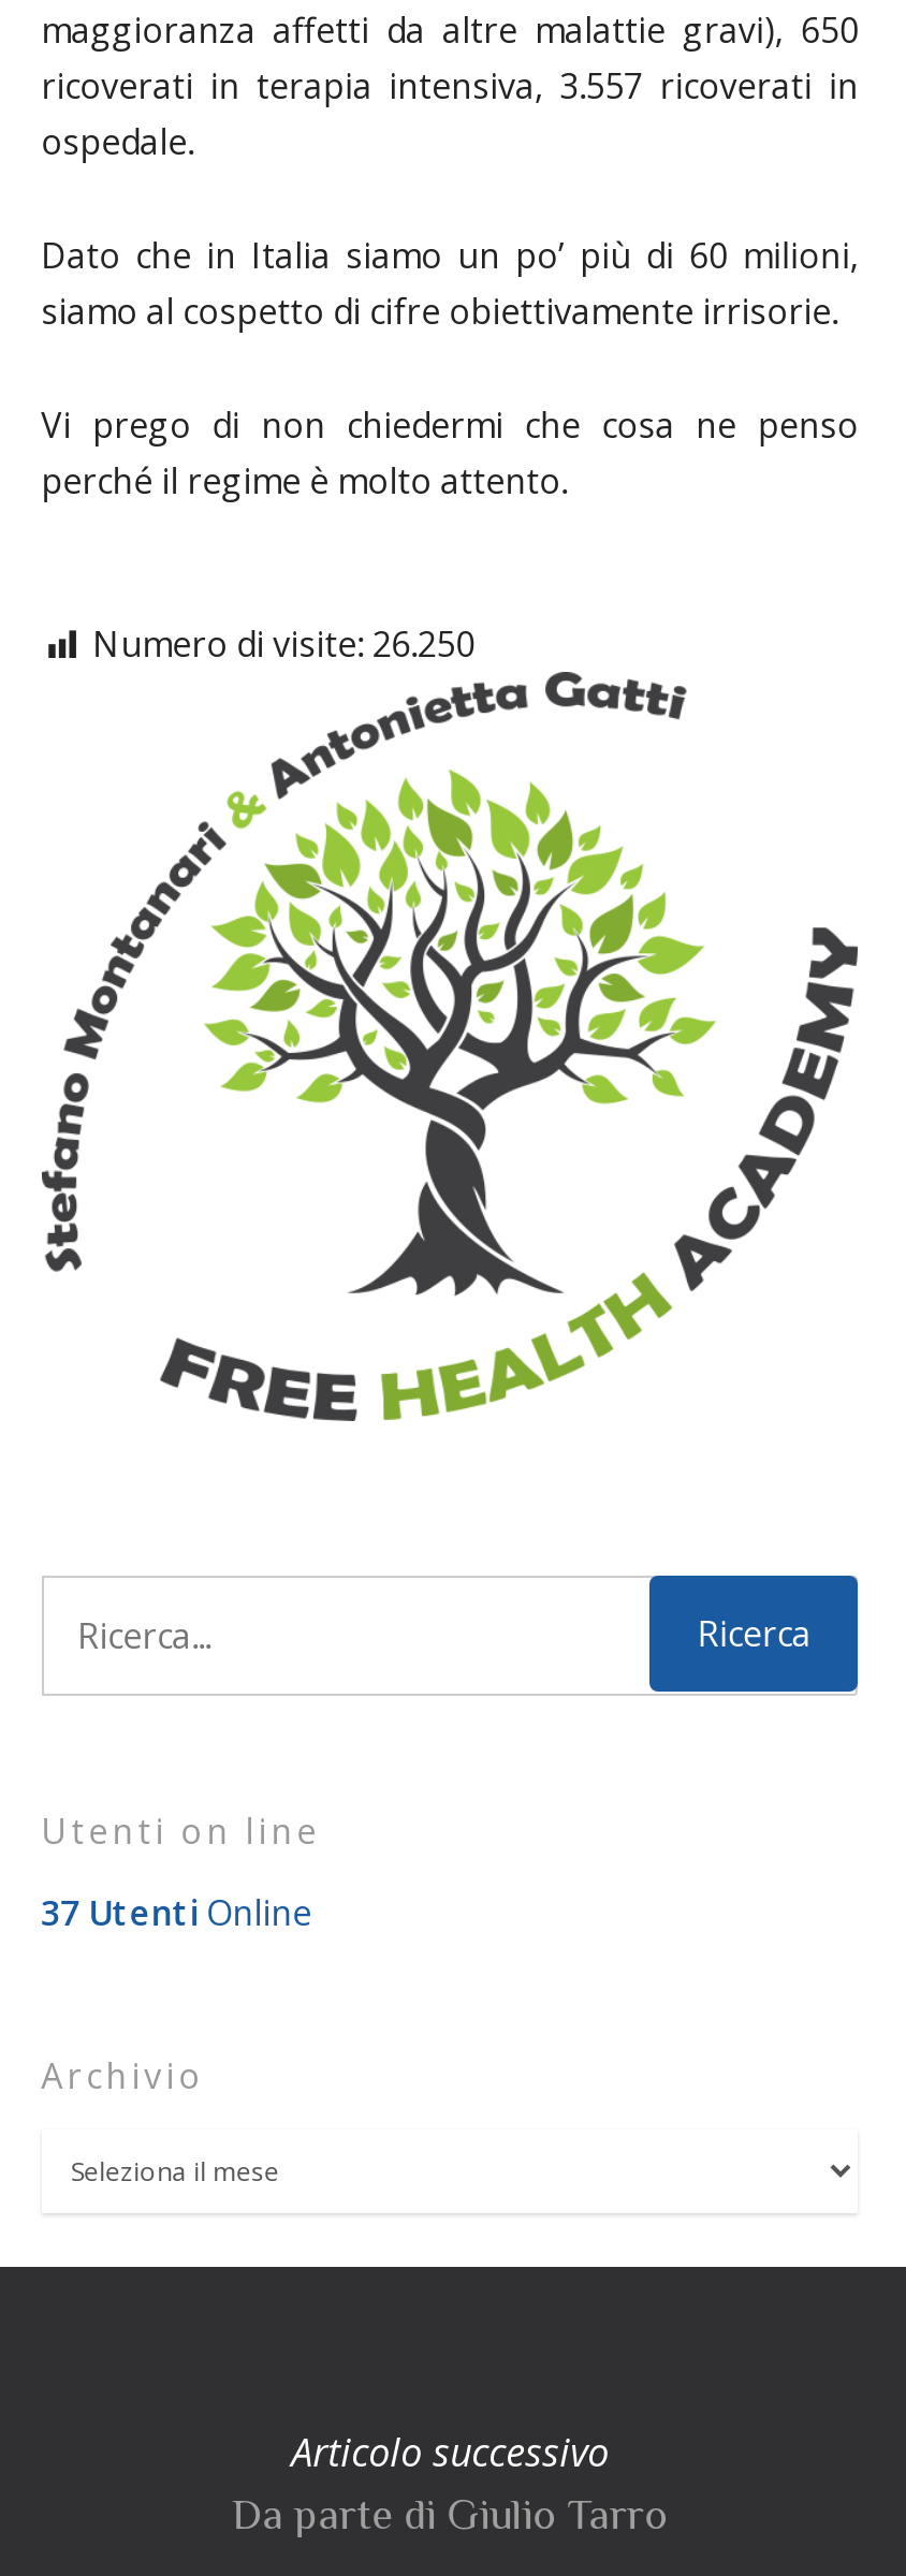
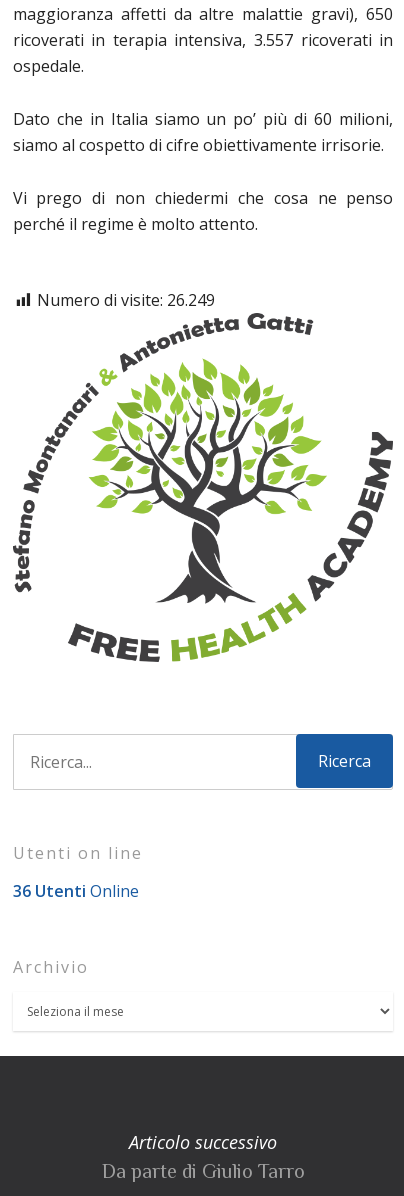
- Numero di visite: 26.250
+ Numero di visite: 26.249

- 37 Utenti Online
+ 36 Utenti Online
